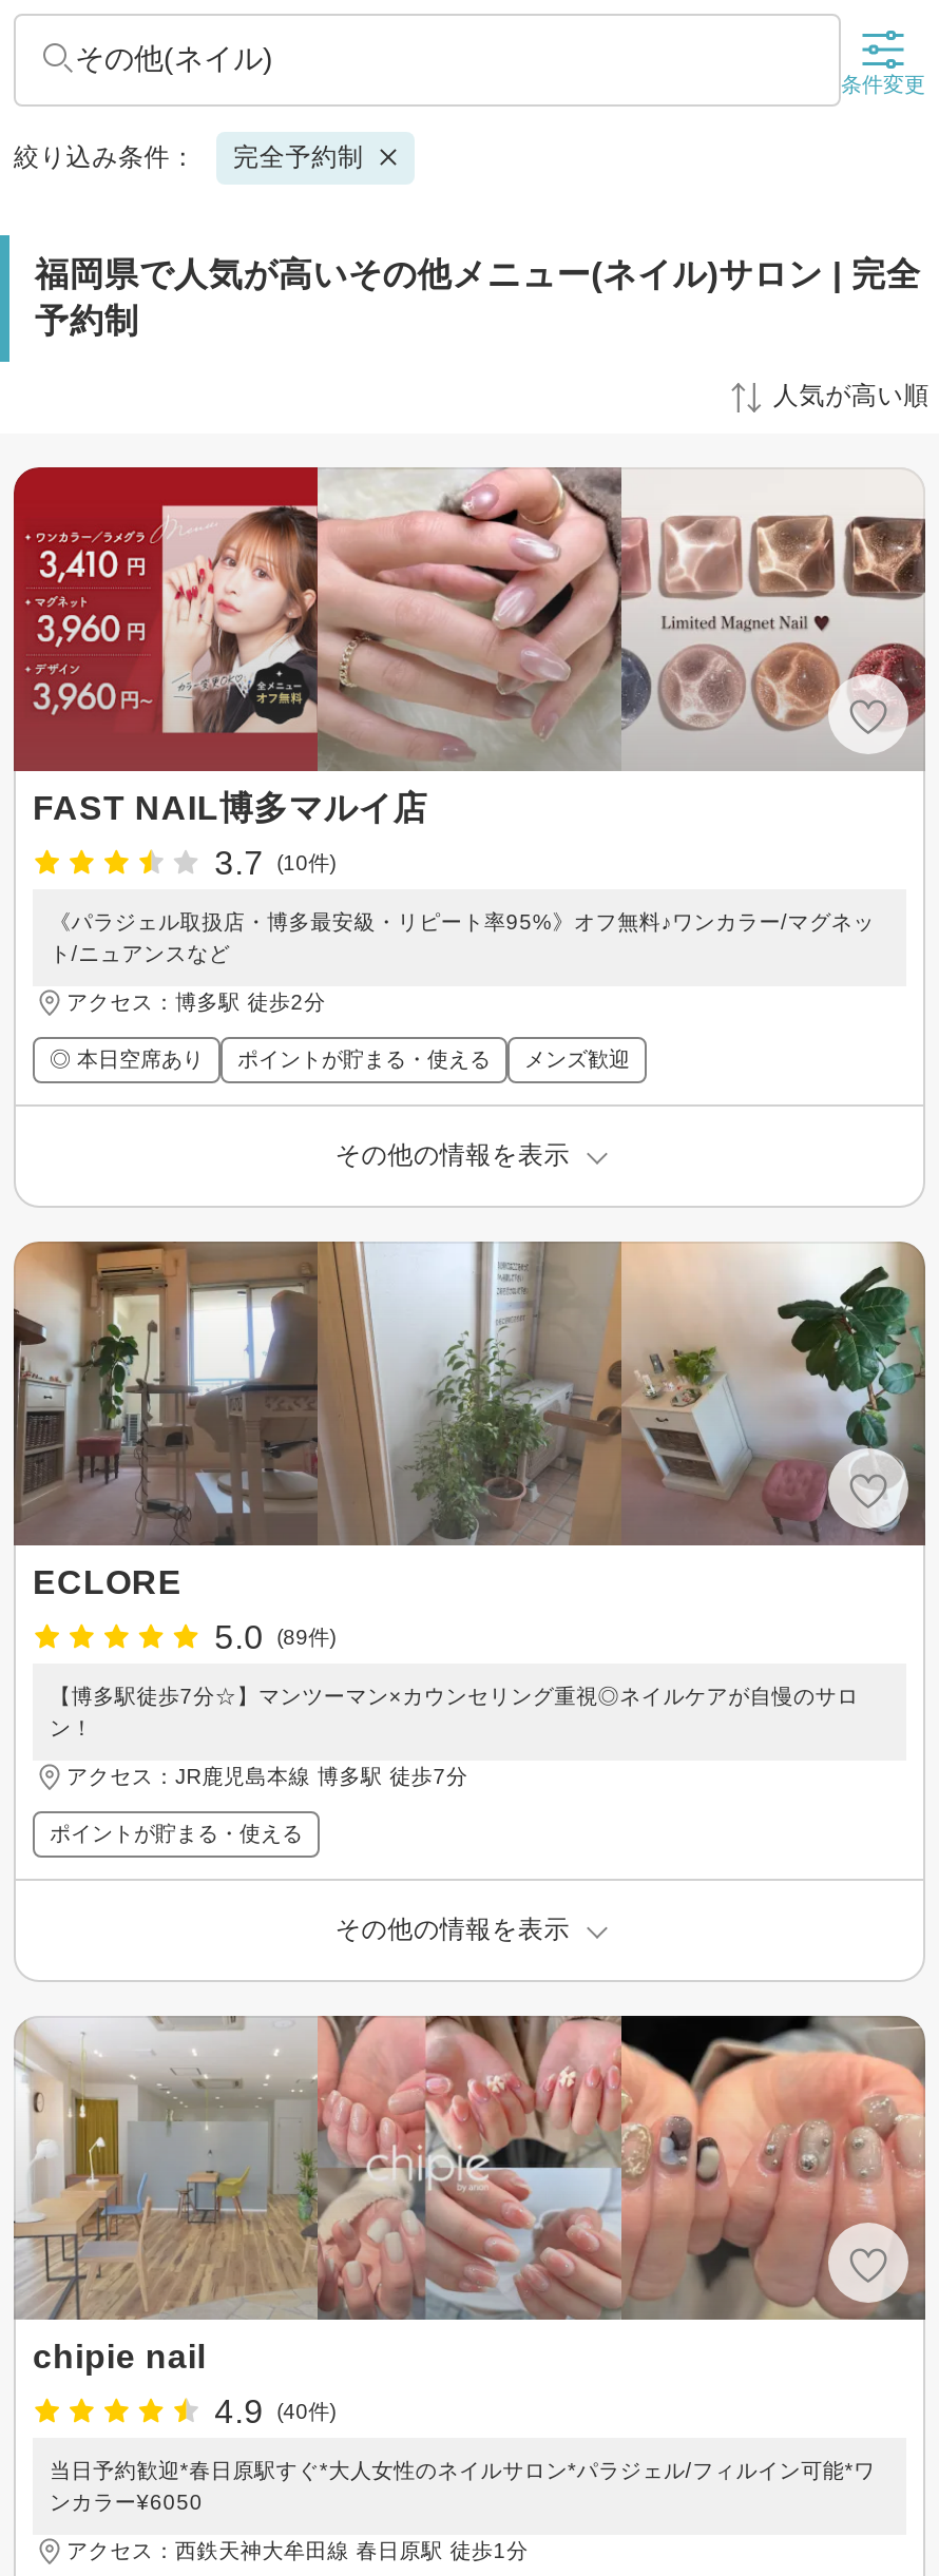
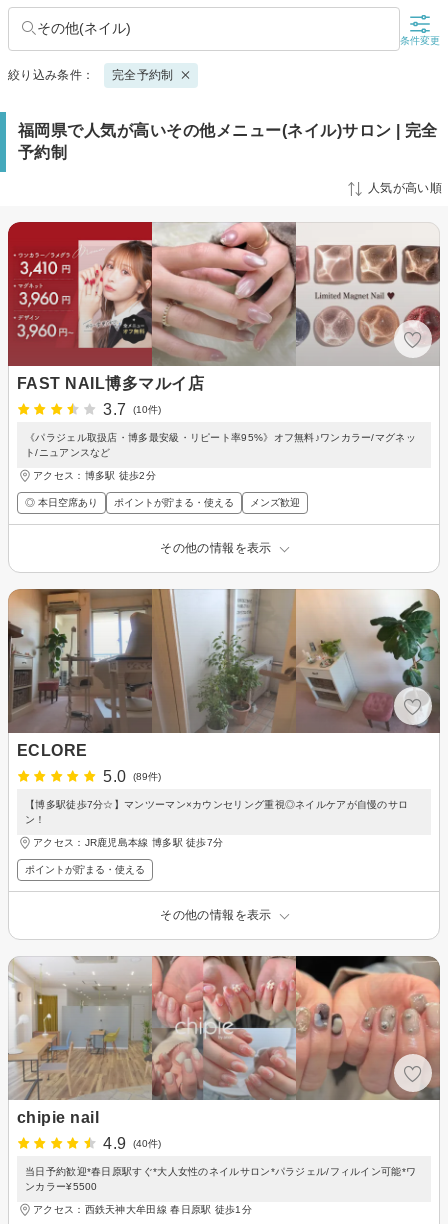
- ンカラー¥6050
+ ンカラー¥5500
